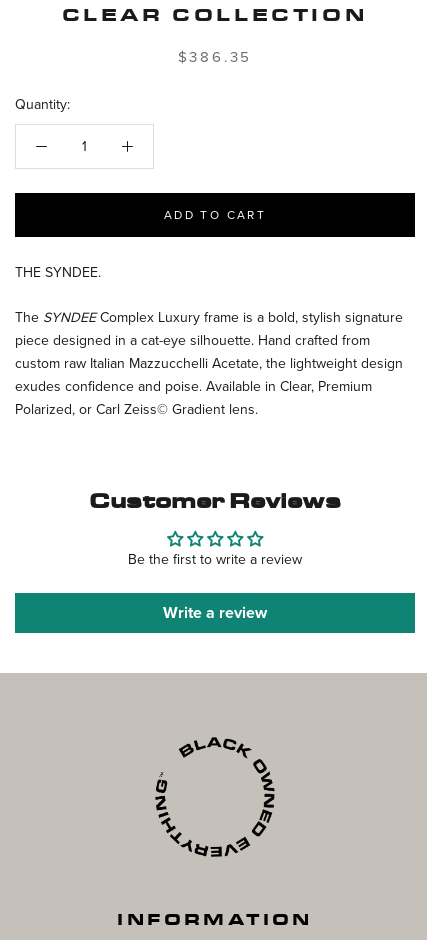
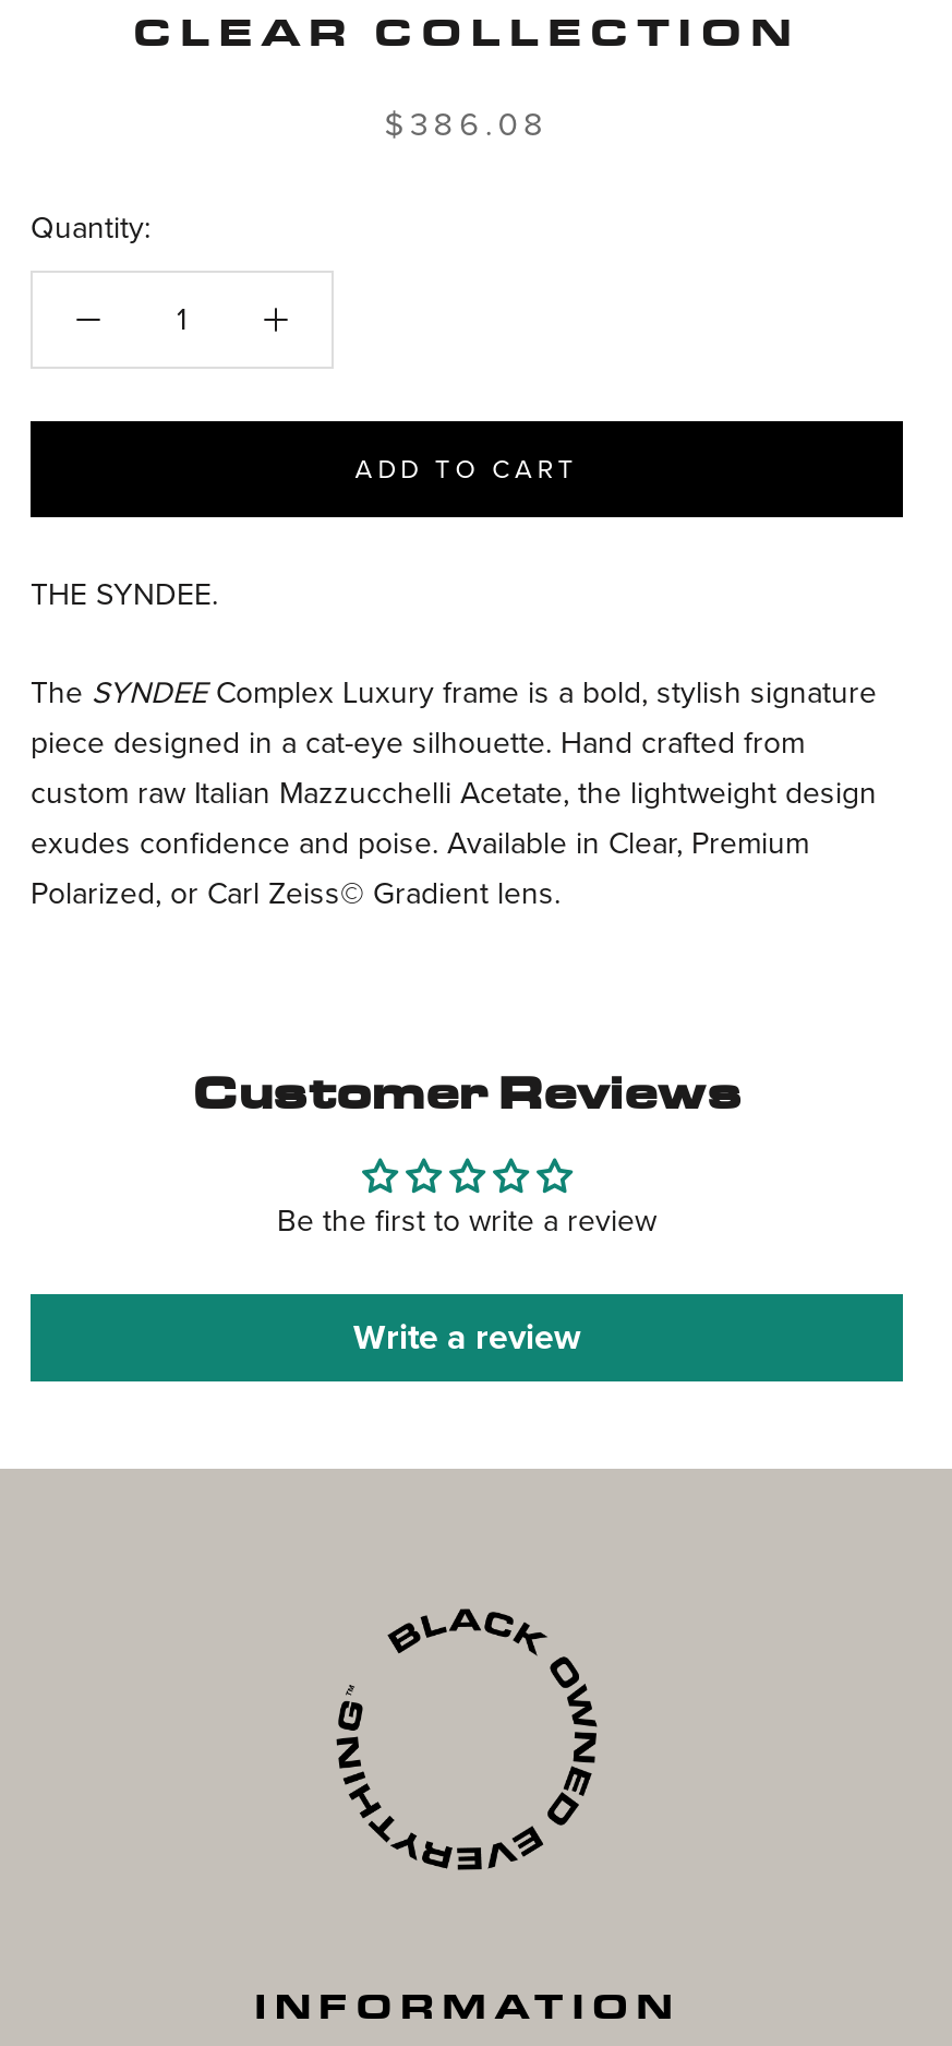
- $386.35
+ $386.08
